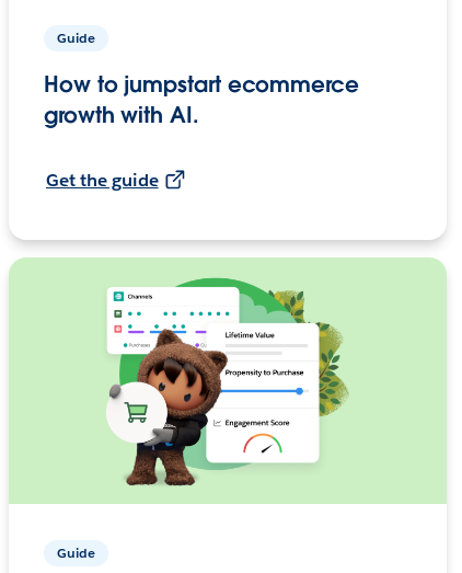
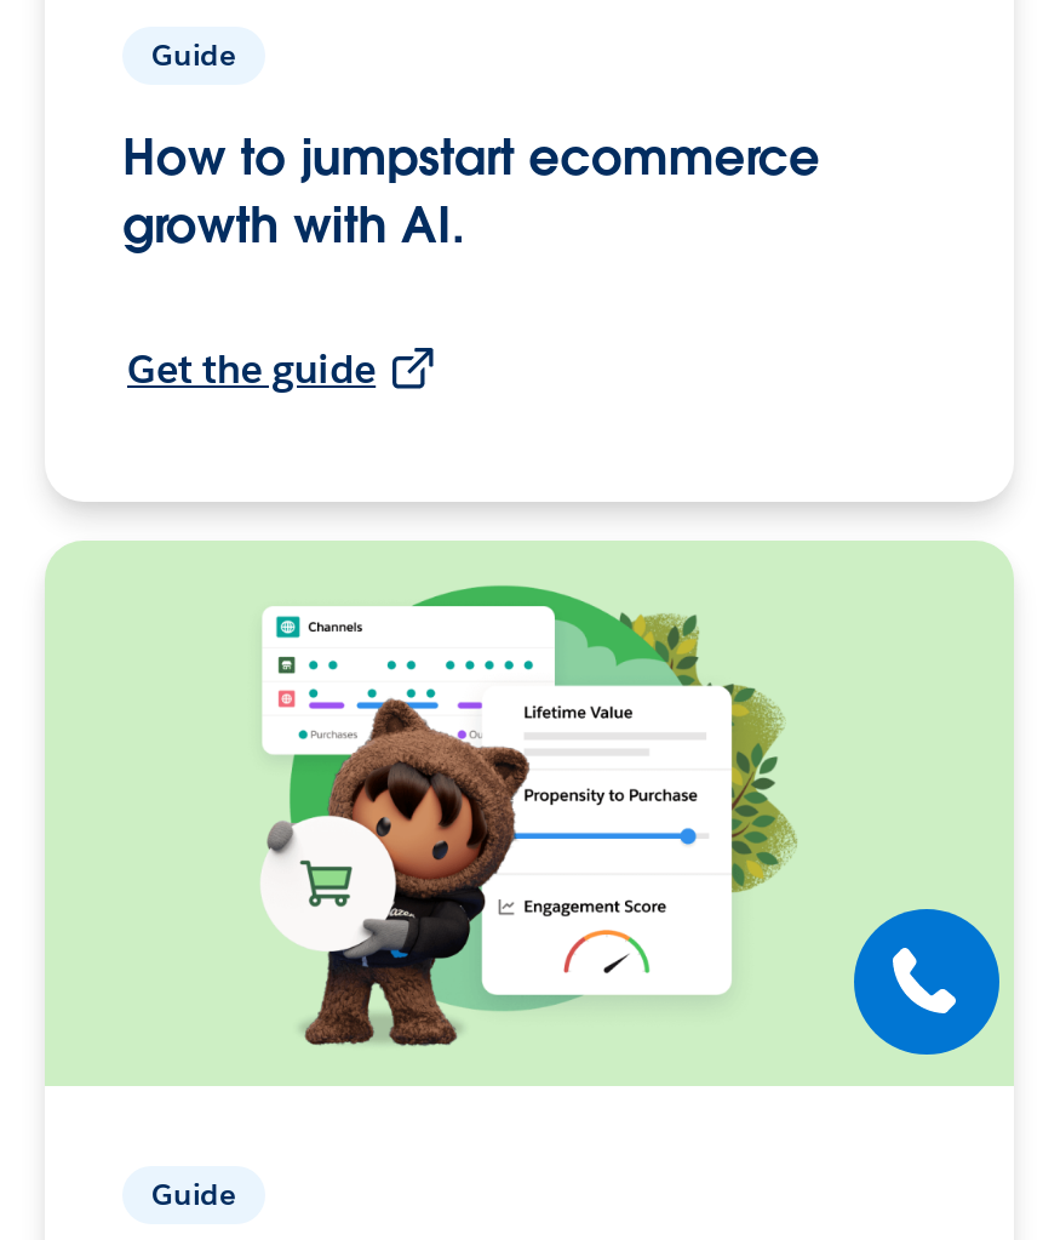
+ [image]
